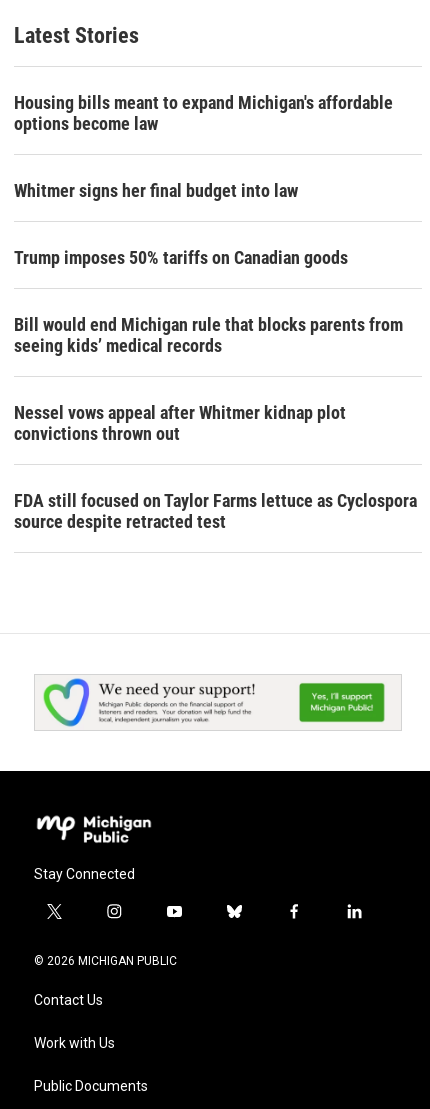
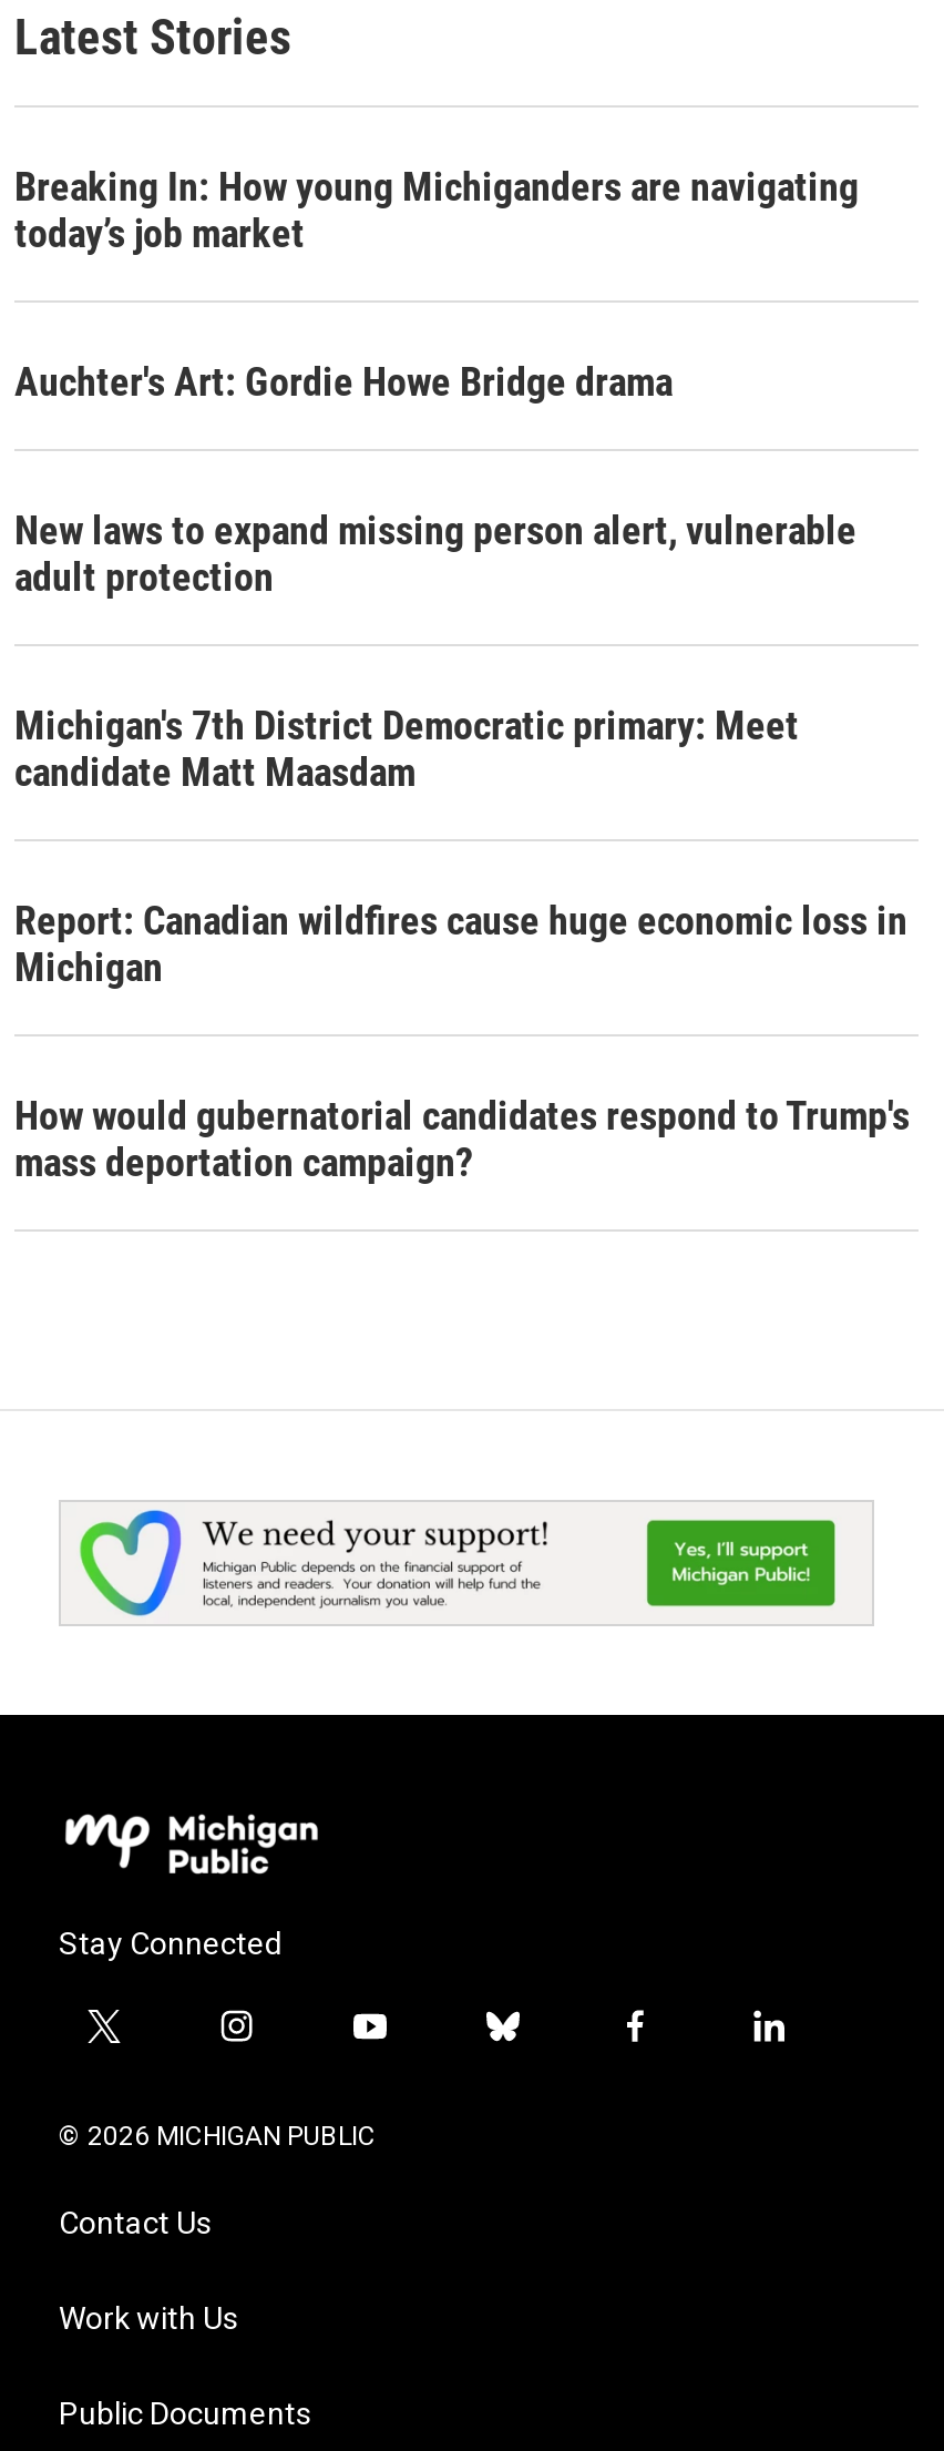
- Housing bills meant to expand Michigan's affordable
- options become law
+ Breaking In: How young Michiganders are navigating
+ today’s job market

- Whitmer signs her final budget into law
+ Auchter's Art: Gordie Howe Bridge drama

- Trump imposes 50% tariffs on Canadian goods
+ New laws to expand missing person alert, vulnerable
+ adult protection

- Bill would end Michigan rule that blocks parents from
- seeing kids’ medical records
+ Michigan's 7th District Democratic primary: Meet
+ candidate Matt Maasdam

- Nessel vows appeal after Whitmer kidnap plot
- convictions thrown out
+ Report: Canadian wildfires cause huge economic loss in
+ Michigan

- FDA still focused on Taylor Farms lettuce as Cyclospora
- source despite retracted test
+ How would gubernatorial candidates respond to Trump's
+ mass deportation campaign?
